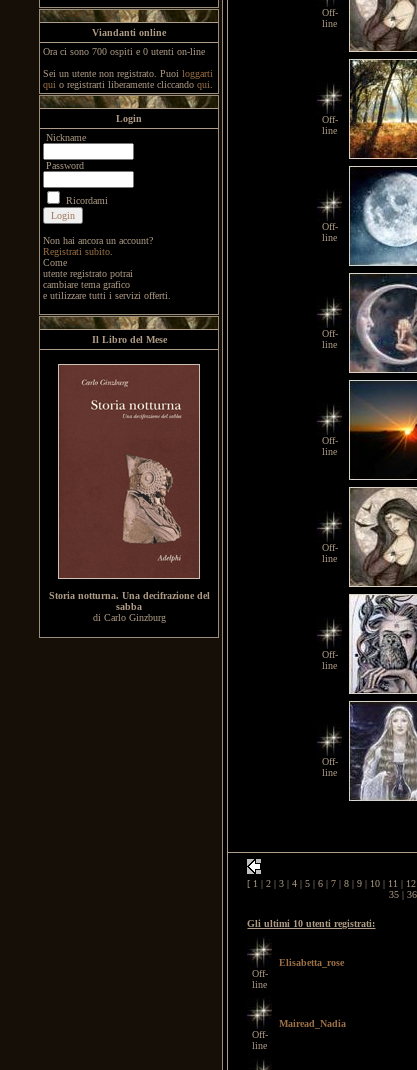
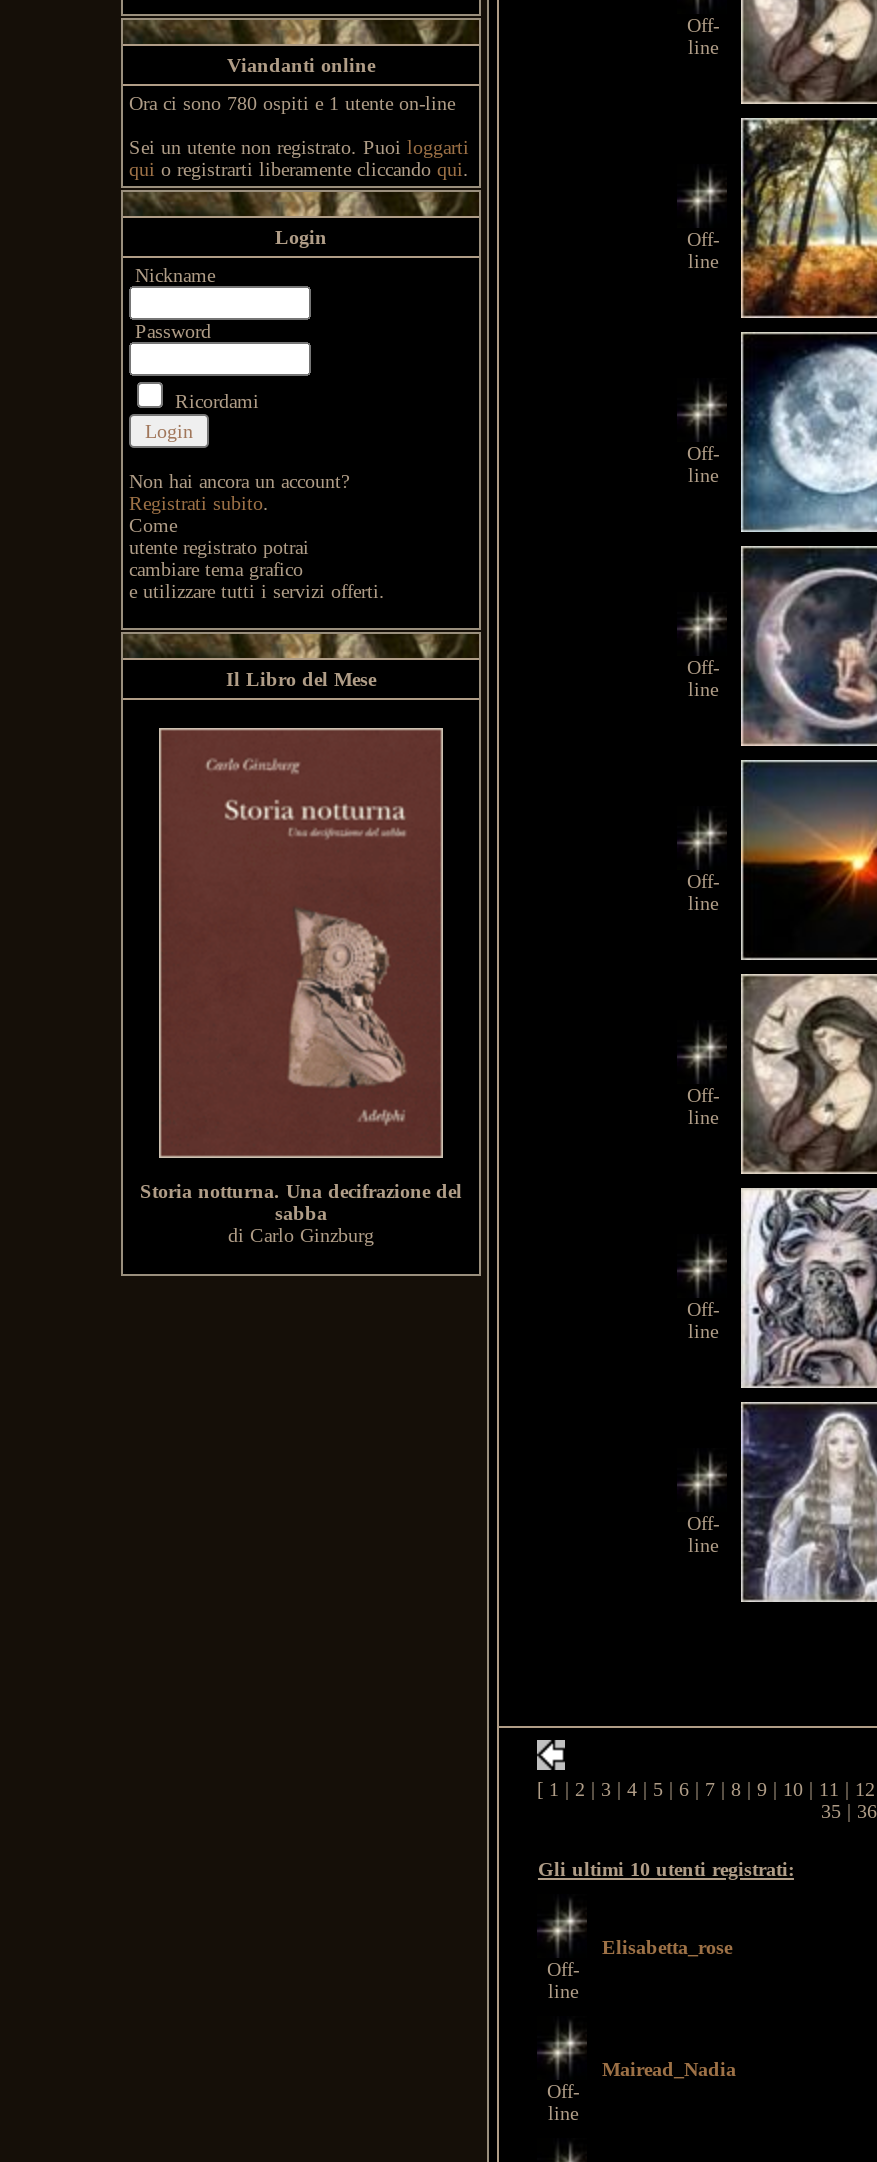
- Ora ci sono 700 ospiti e 0 utenti on-line
+ Ora ci sono 780 ospiti e 1 utente on-line
